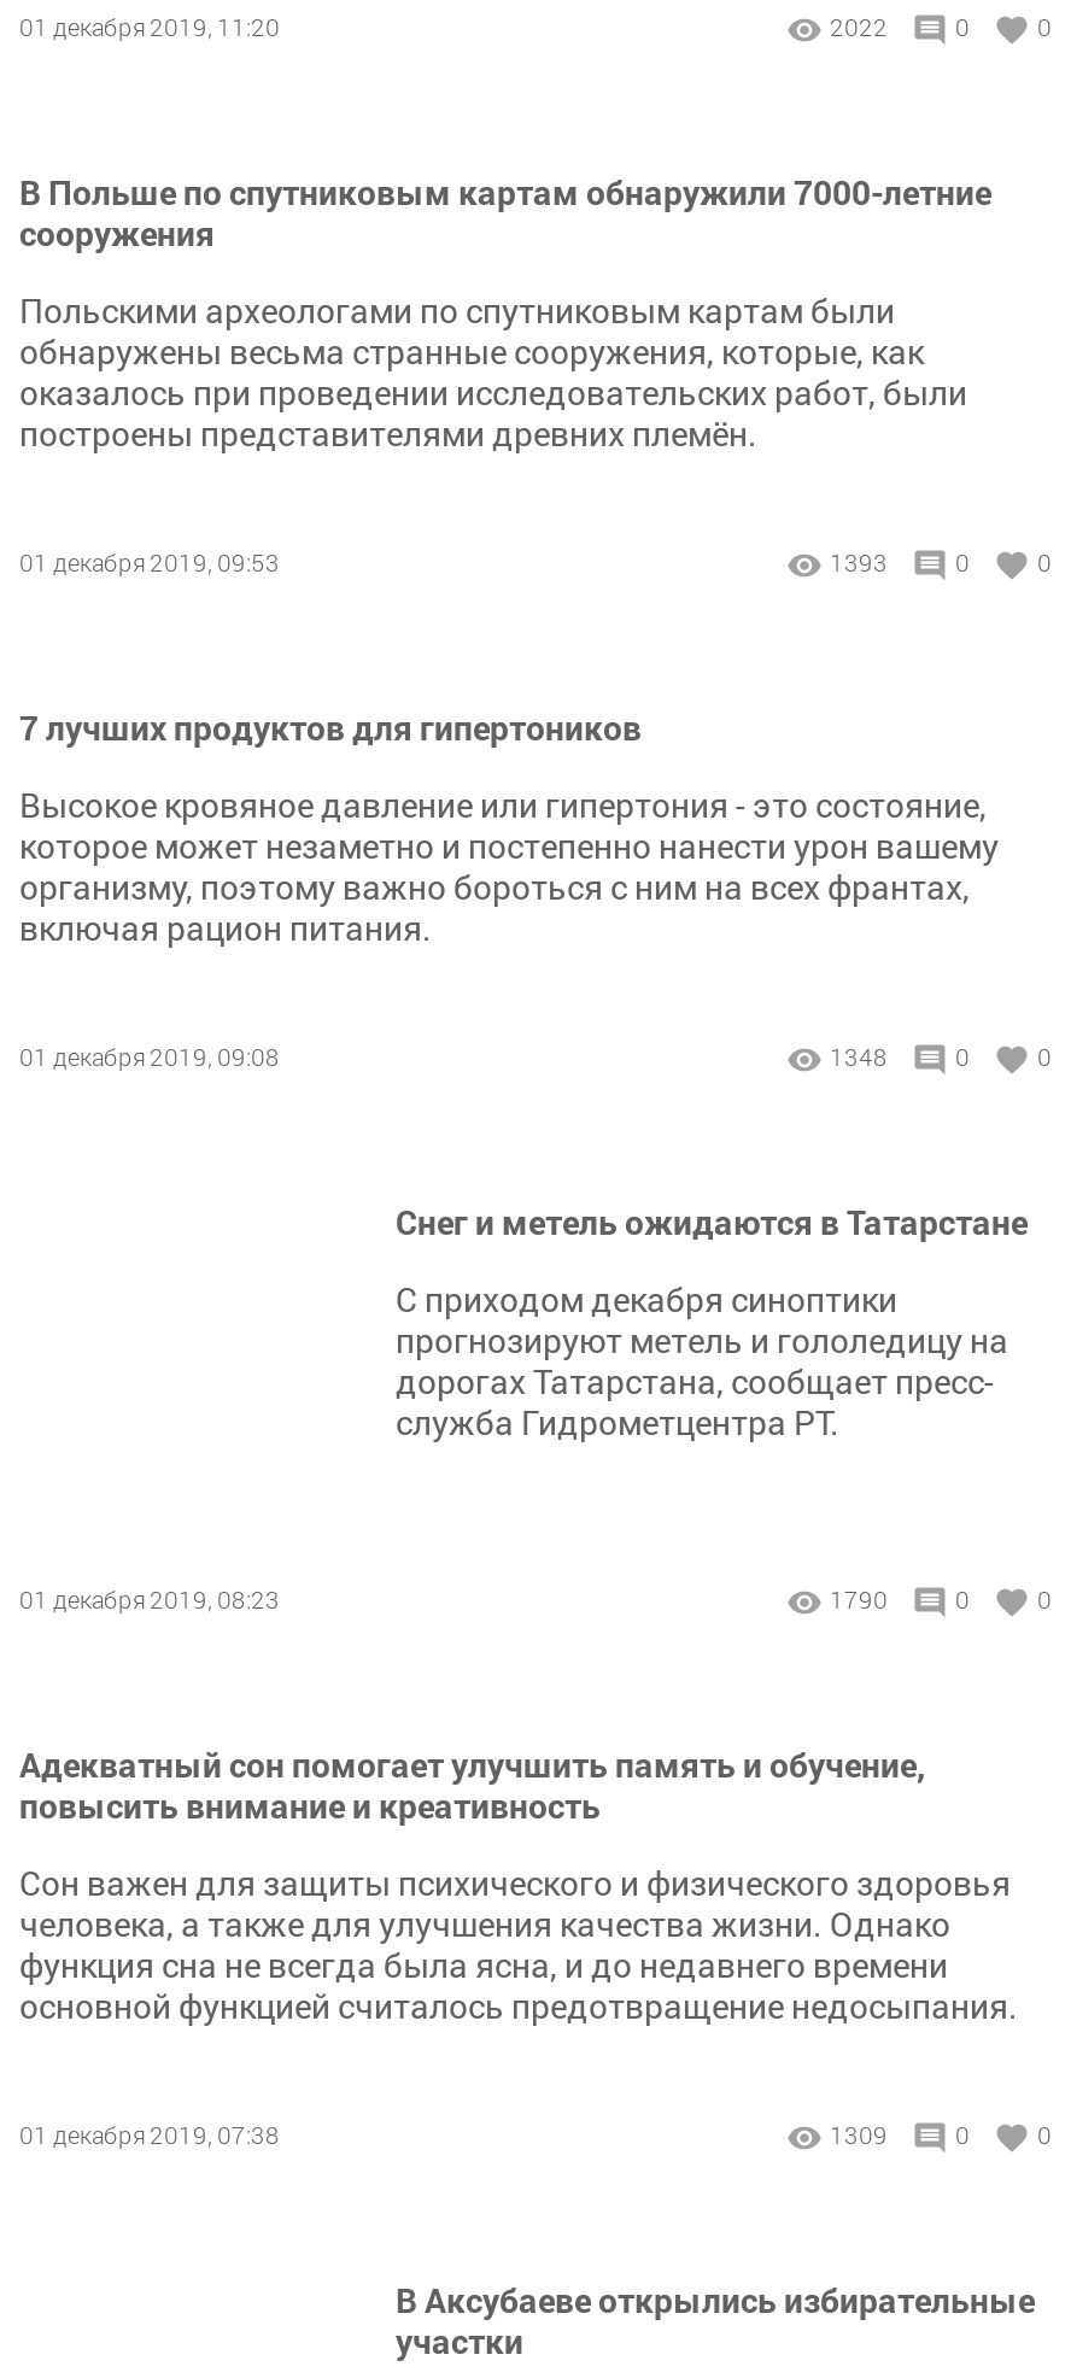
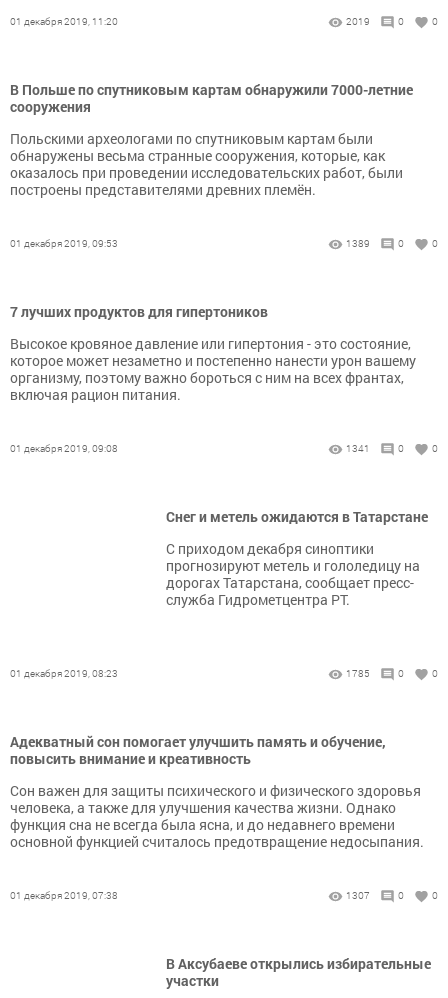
- 2022
+ 2019

- 1393
+ 1389

- 1348
+ 1341

- 1790
+ 1785

- 1309
+ 1307
